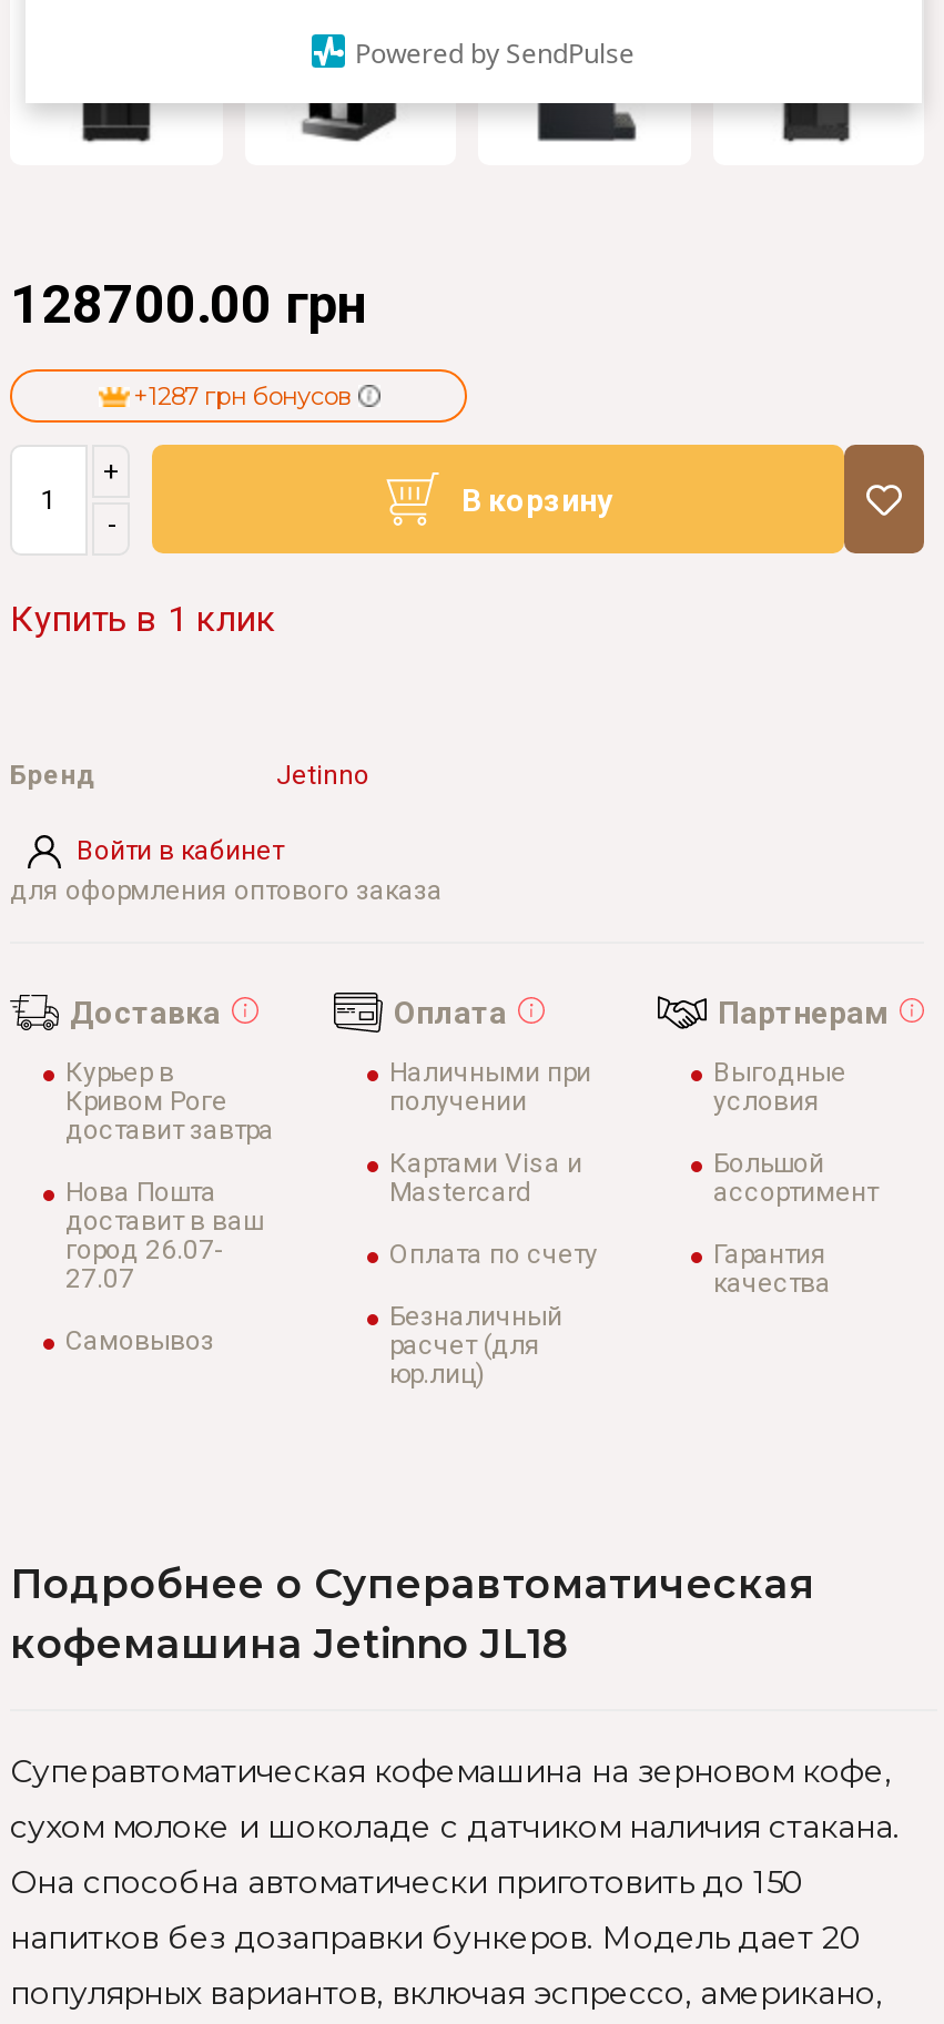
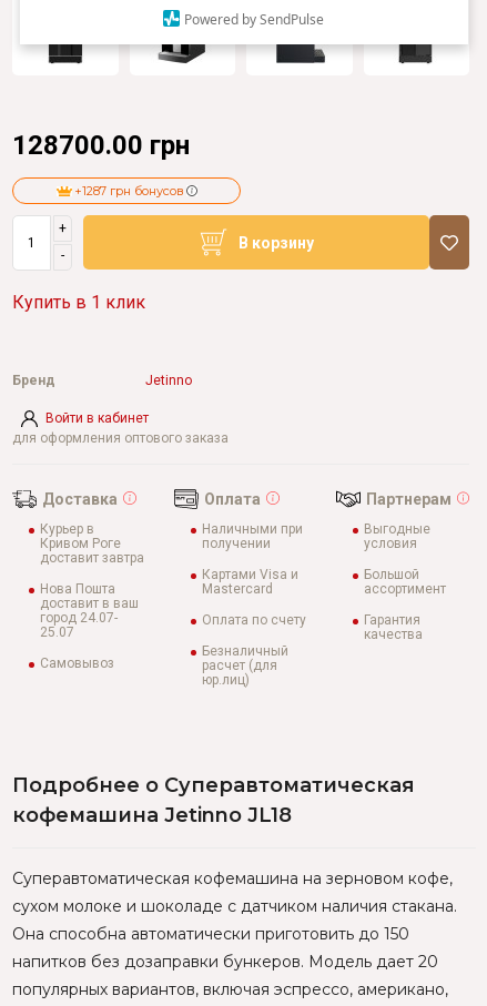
- город 26.07-
+ город 24.07-

- 27.07
+ 25.07
